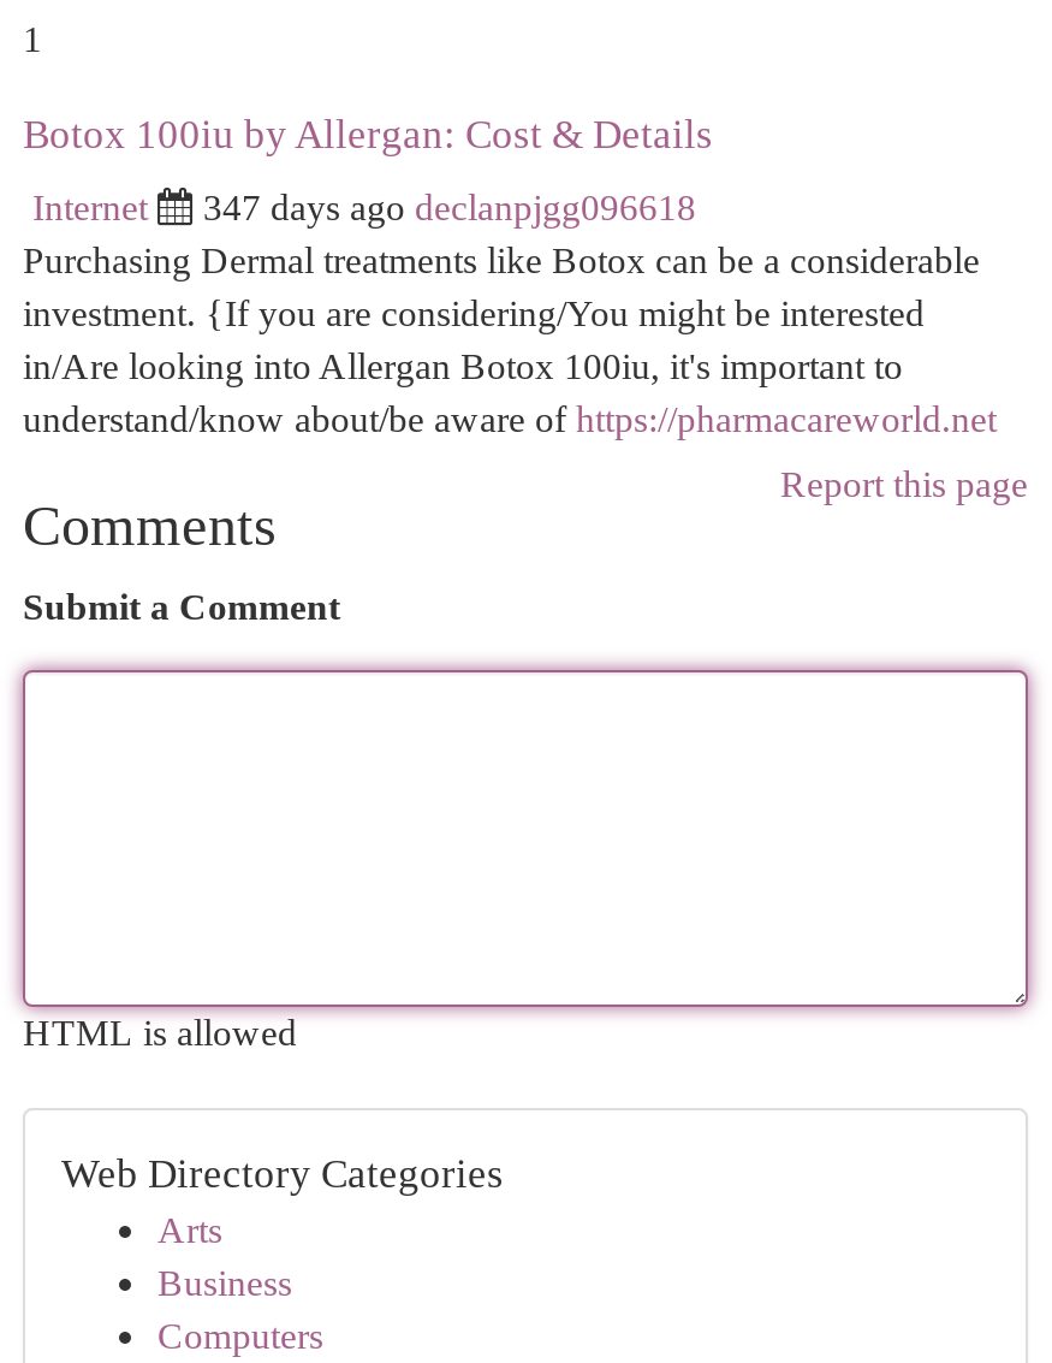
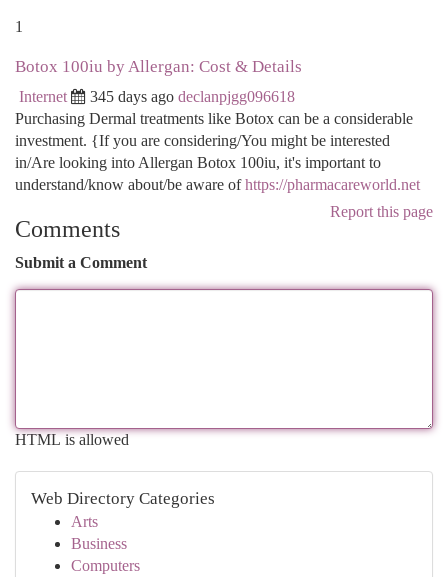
- 347 days ago declanpjgg096618
+ 345 days ago declanpjgg096618
